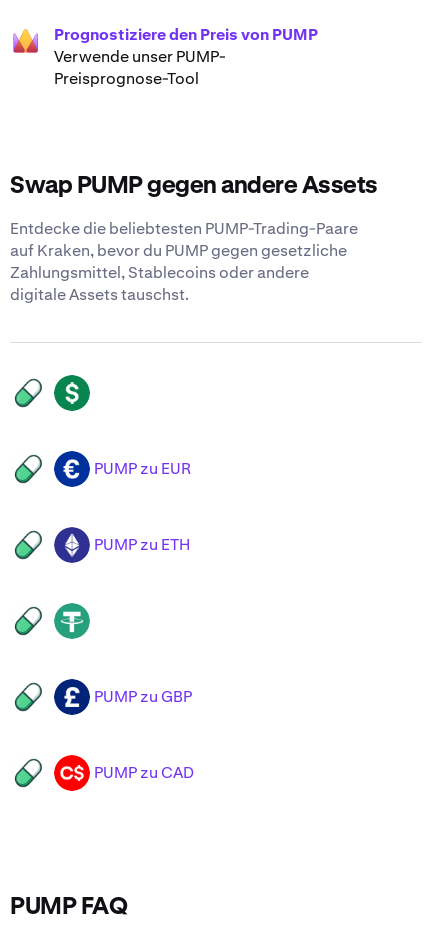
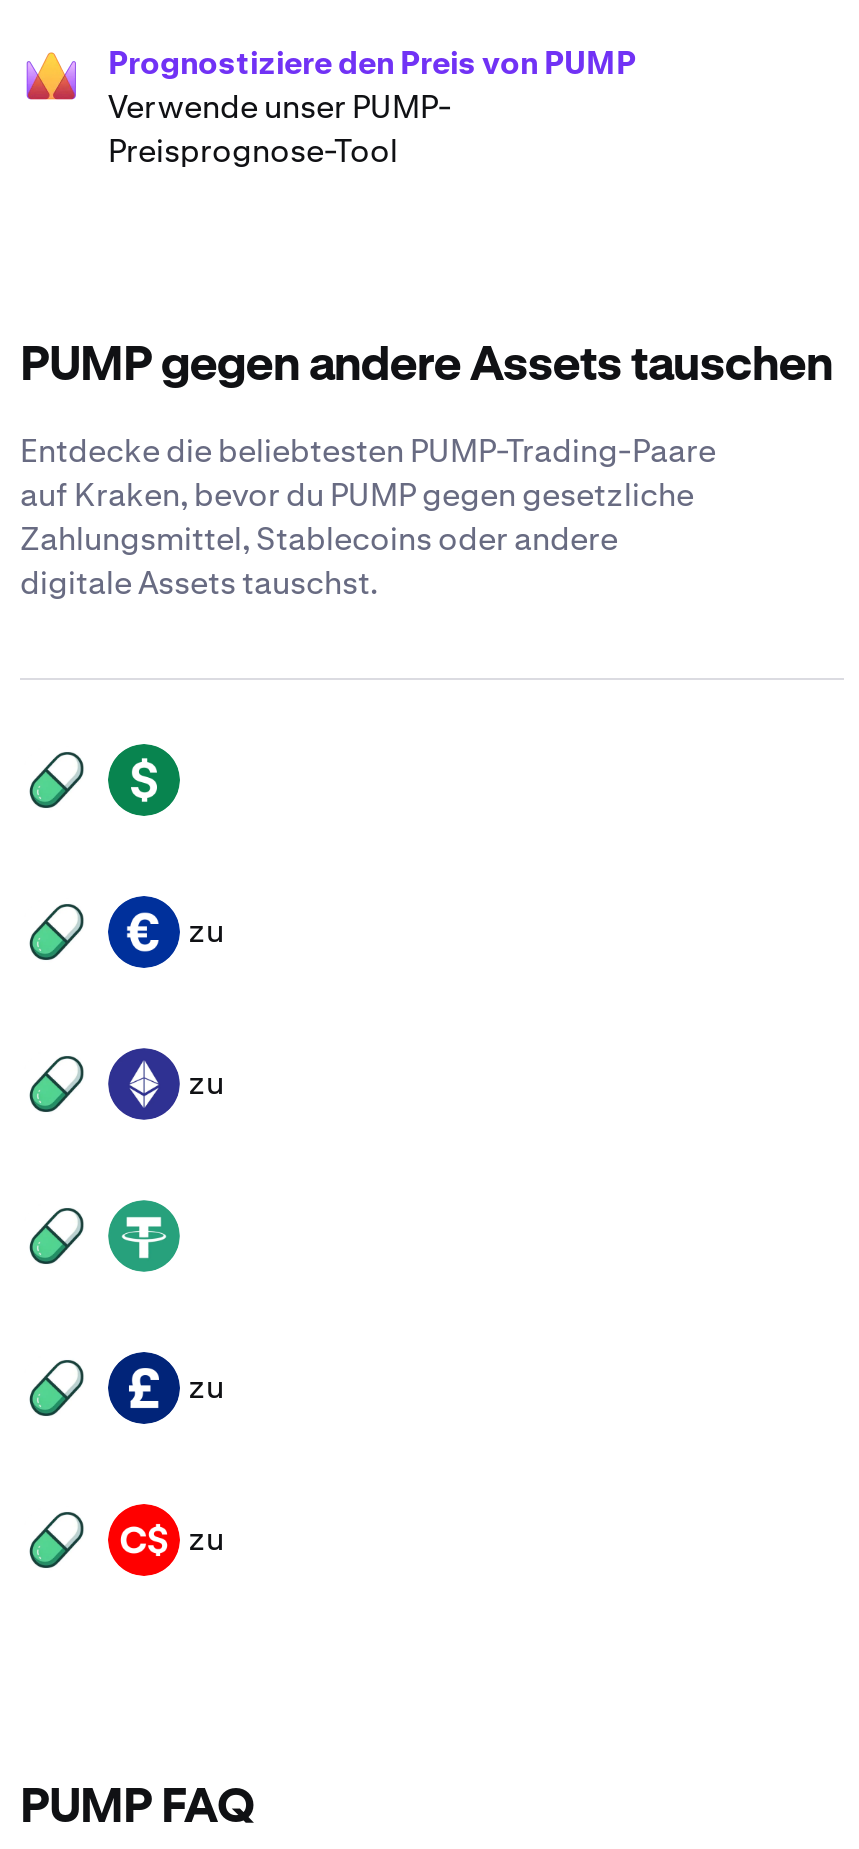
- Swap PUMP gegen andere Assets
+ PUMP gegen andere Assets tauschen

- PUMP zu EUR
+ zu

- PUMP zu ETH
+ zu

- PUMP zu GBP
+ zu

- PUMP zu CAD
+ zu
